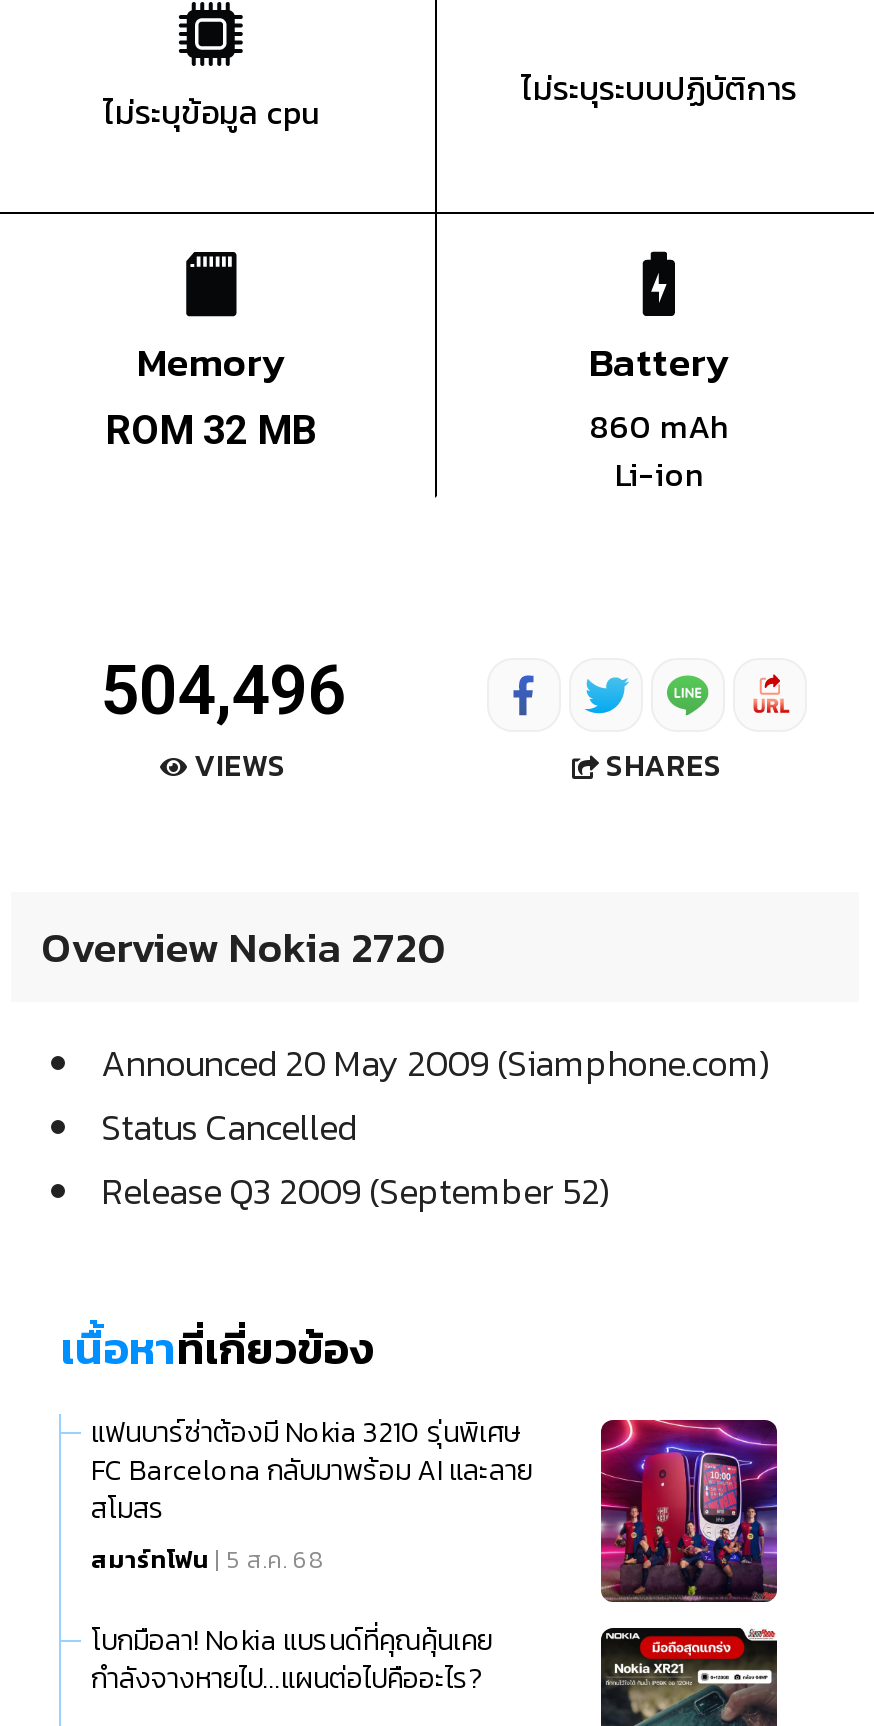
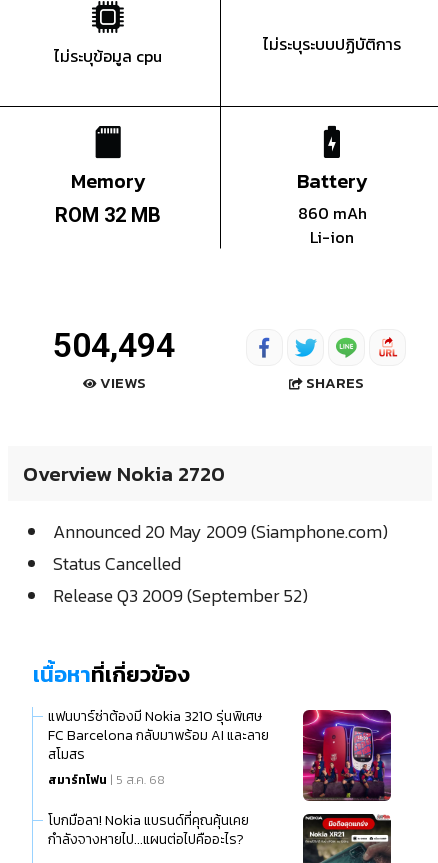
- 504,496
+ 504,494
